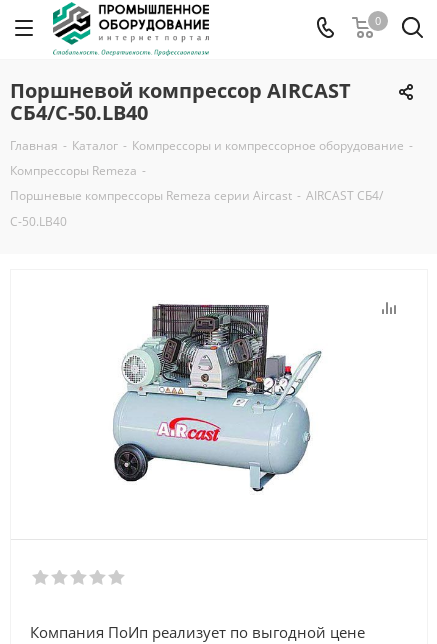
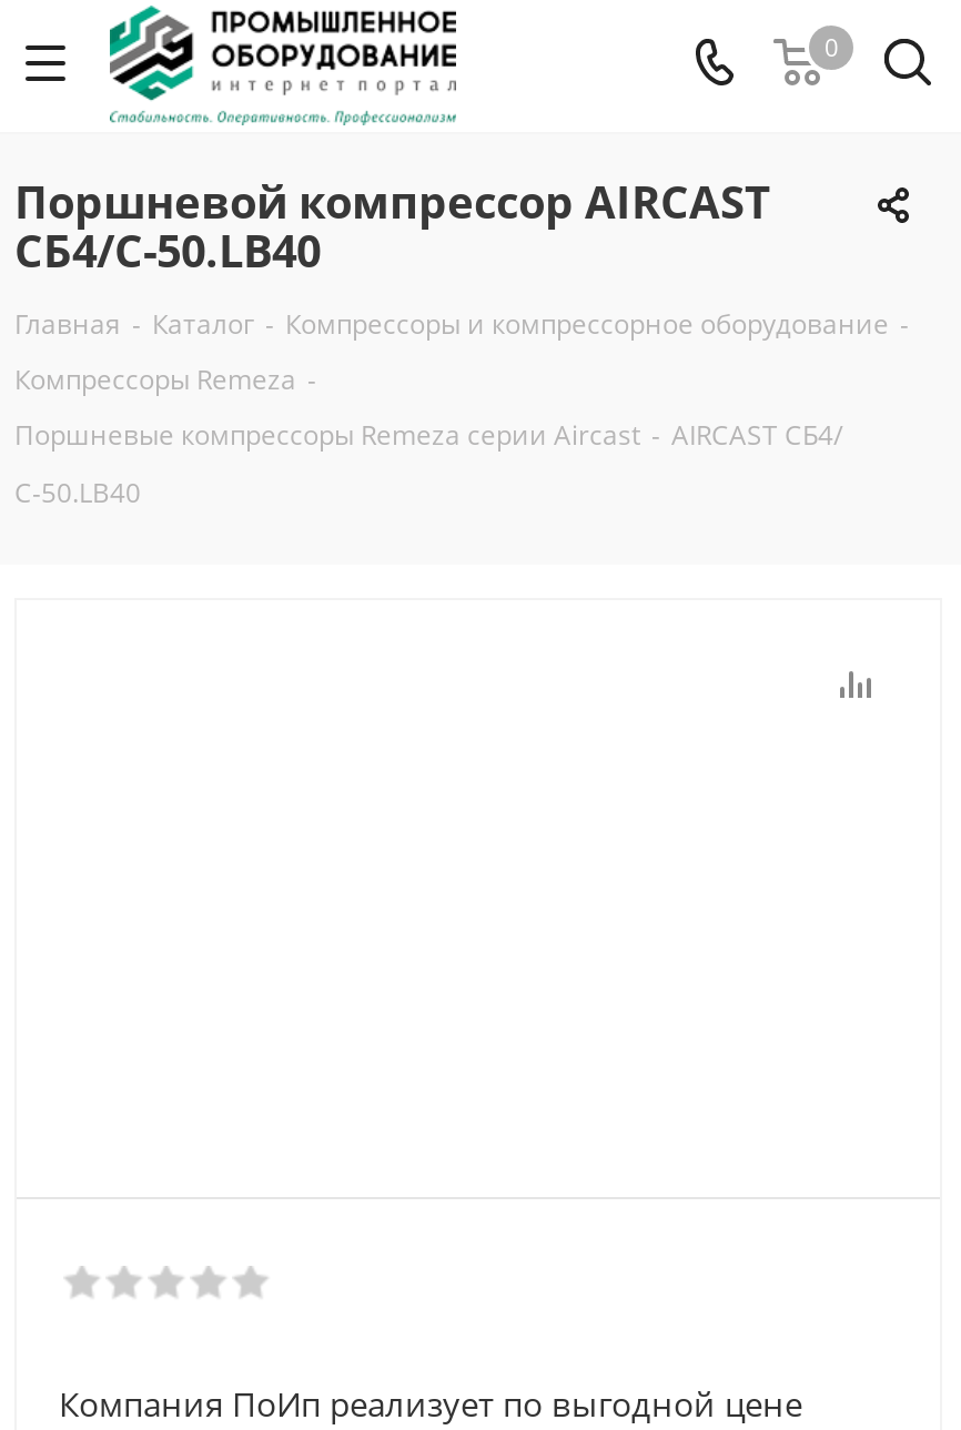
- [image]
